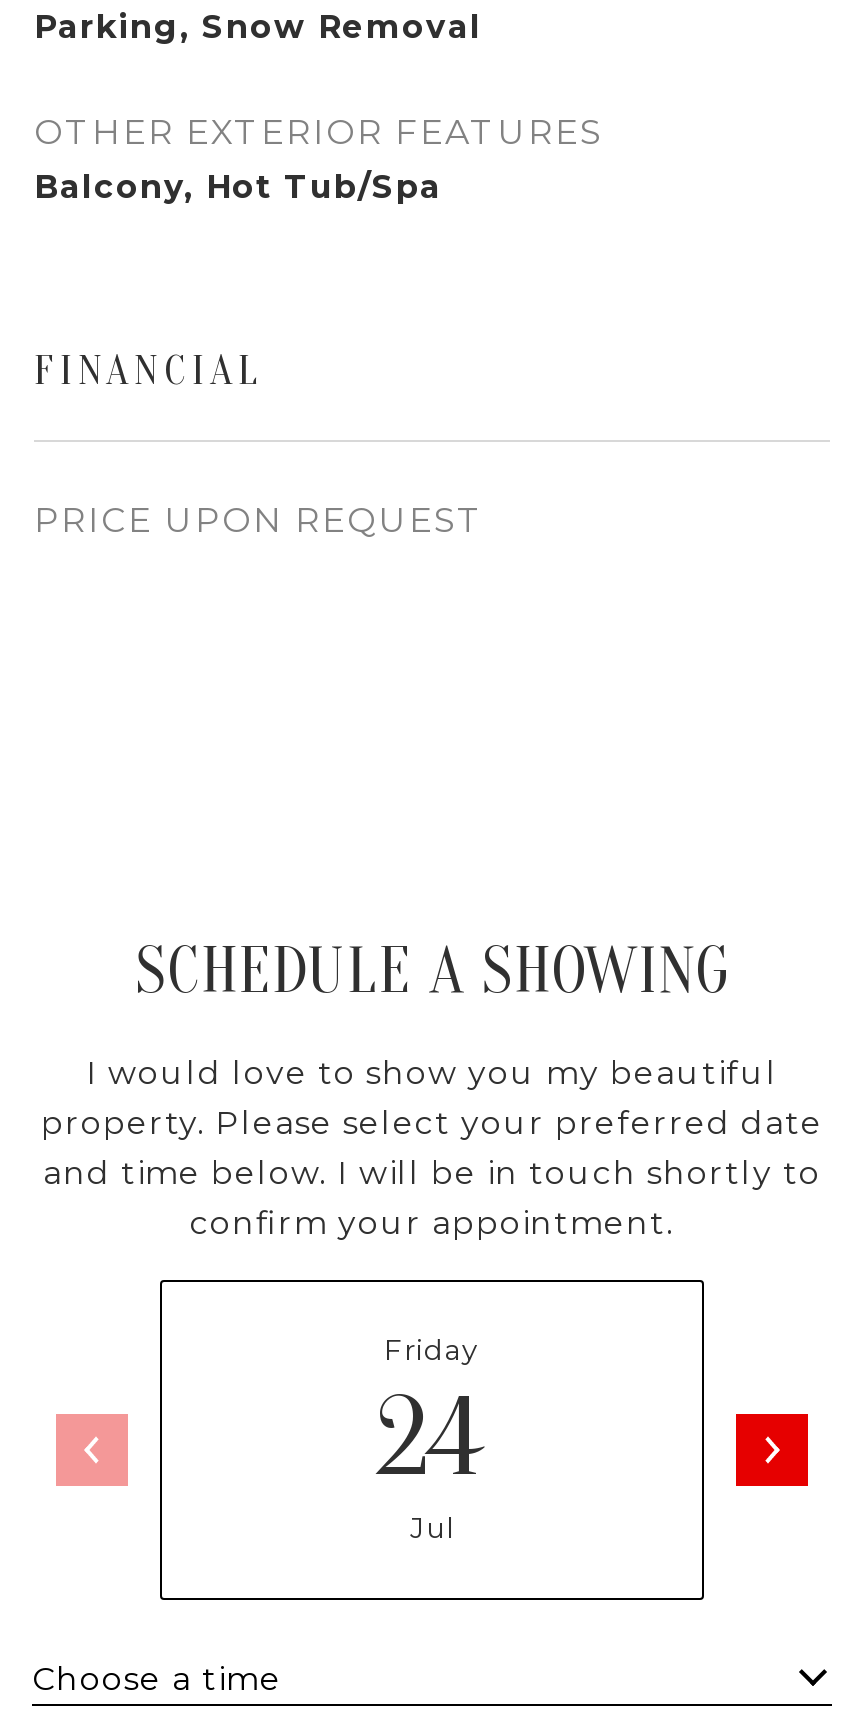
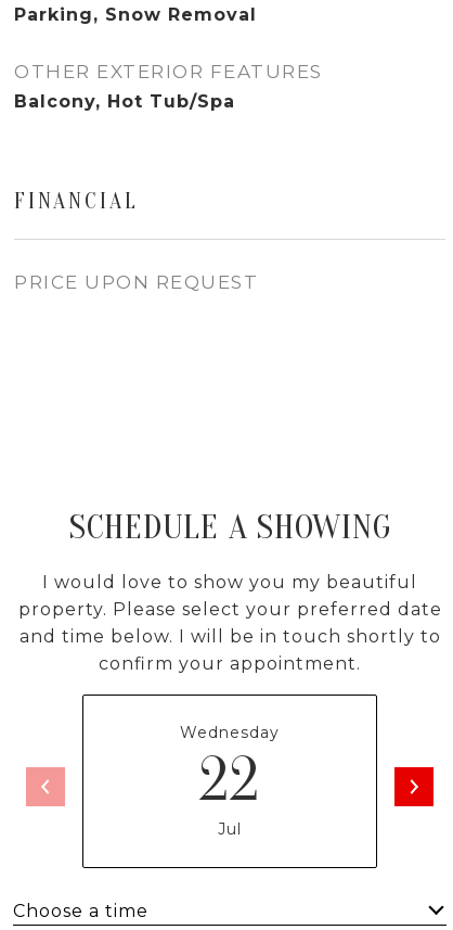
- Friday
- 24
+ Wednesday
+ 22
